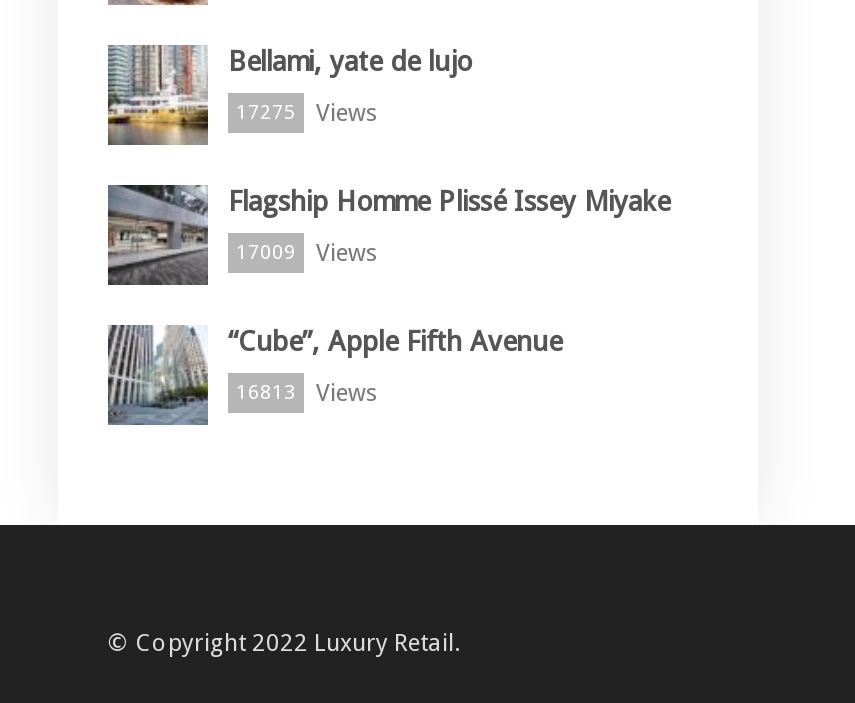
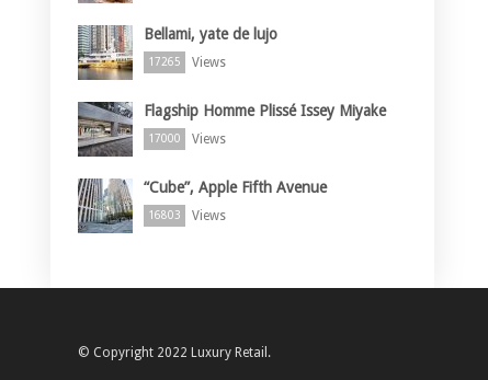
- 17275 Views
+ 17265 Views

- 17009 Views
+ 17000 Views

- 16813 Views
+ 16803 Views
